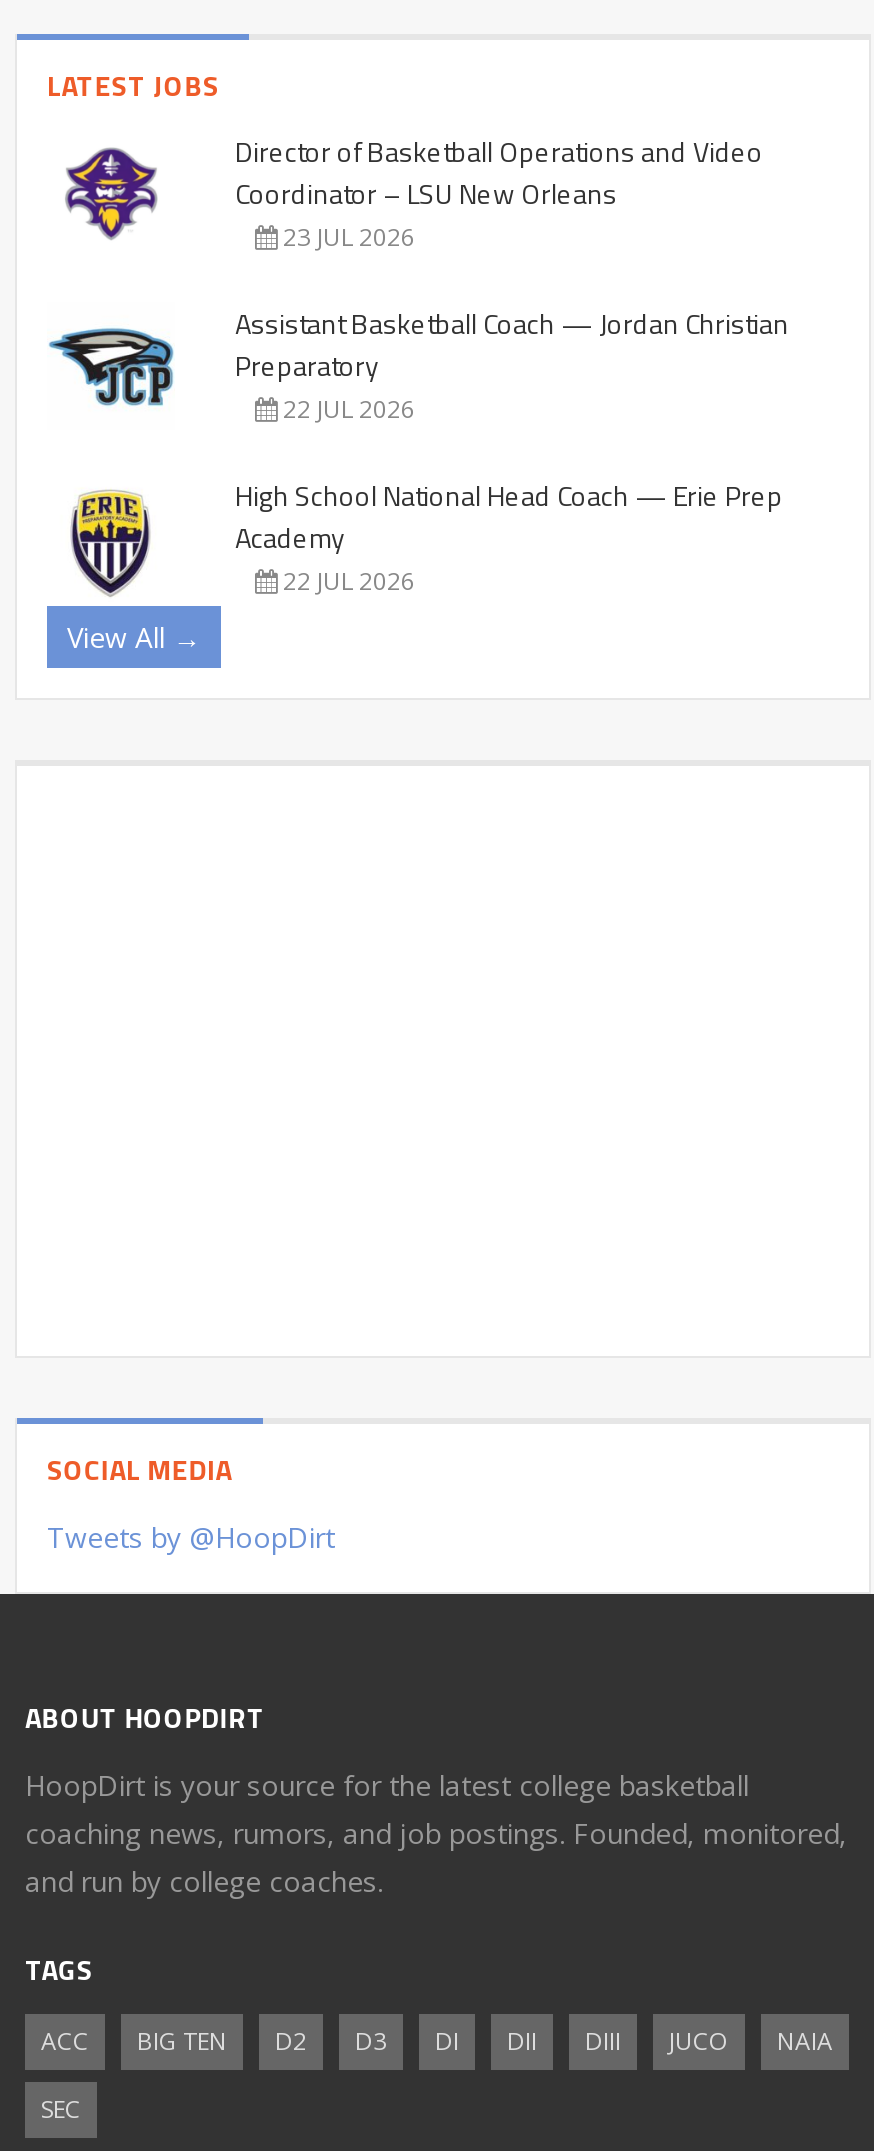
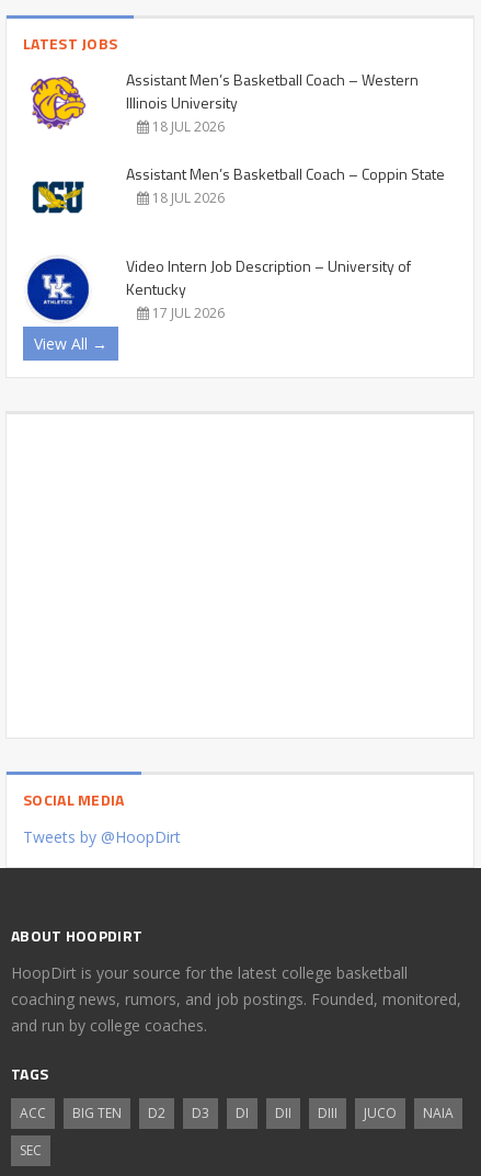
- [image]
- Director of Basketball Operations and Video
- Coordinator – LSU New Orleans
- 23 JUL 2026
+ [image]
+ Assistant Men’s Basketball Coach – Western
+ Illinois University
+ 18 JUL 2026

- [image]
- Assistant Basketball Coach — Jordan Christian
- Preparatory
- 22 JUL 2026
+ [image]
+ Assistant Men’s Basketball Coach – Coppin State
+ 18 JUL 2026

- [image]
- High School National Head Coach — Erie Prep
- Academy
- 22 JUL 2026
+ [image]
+ Video Intern Job Description – University of
+ Kentucky
+ 17 JUL 2026
